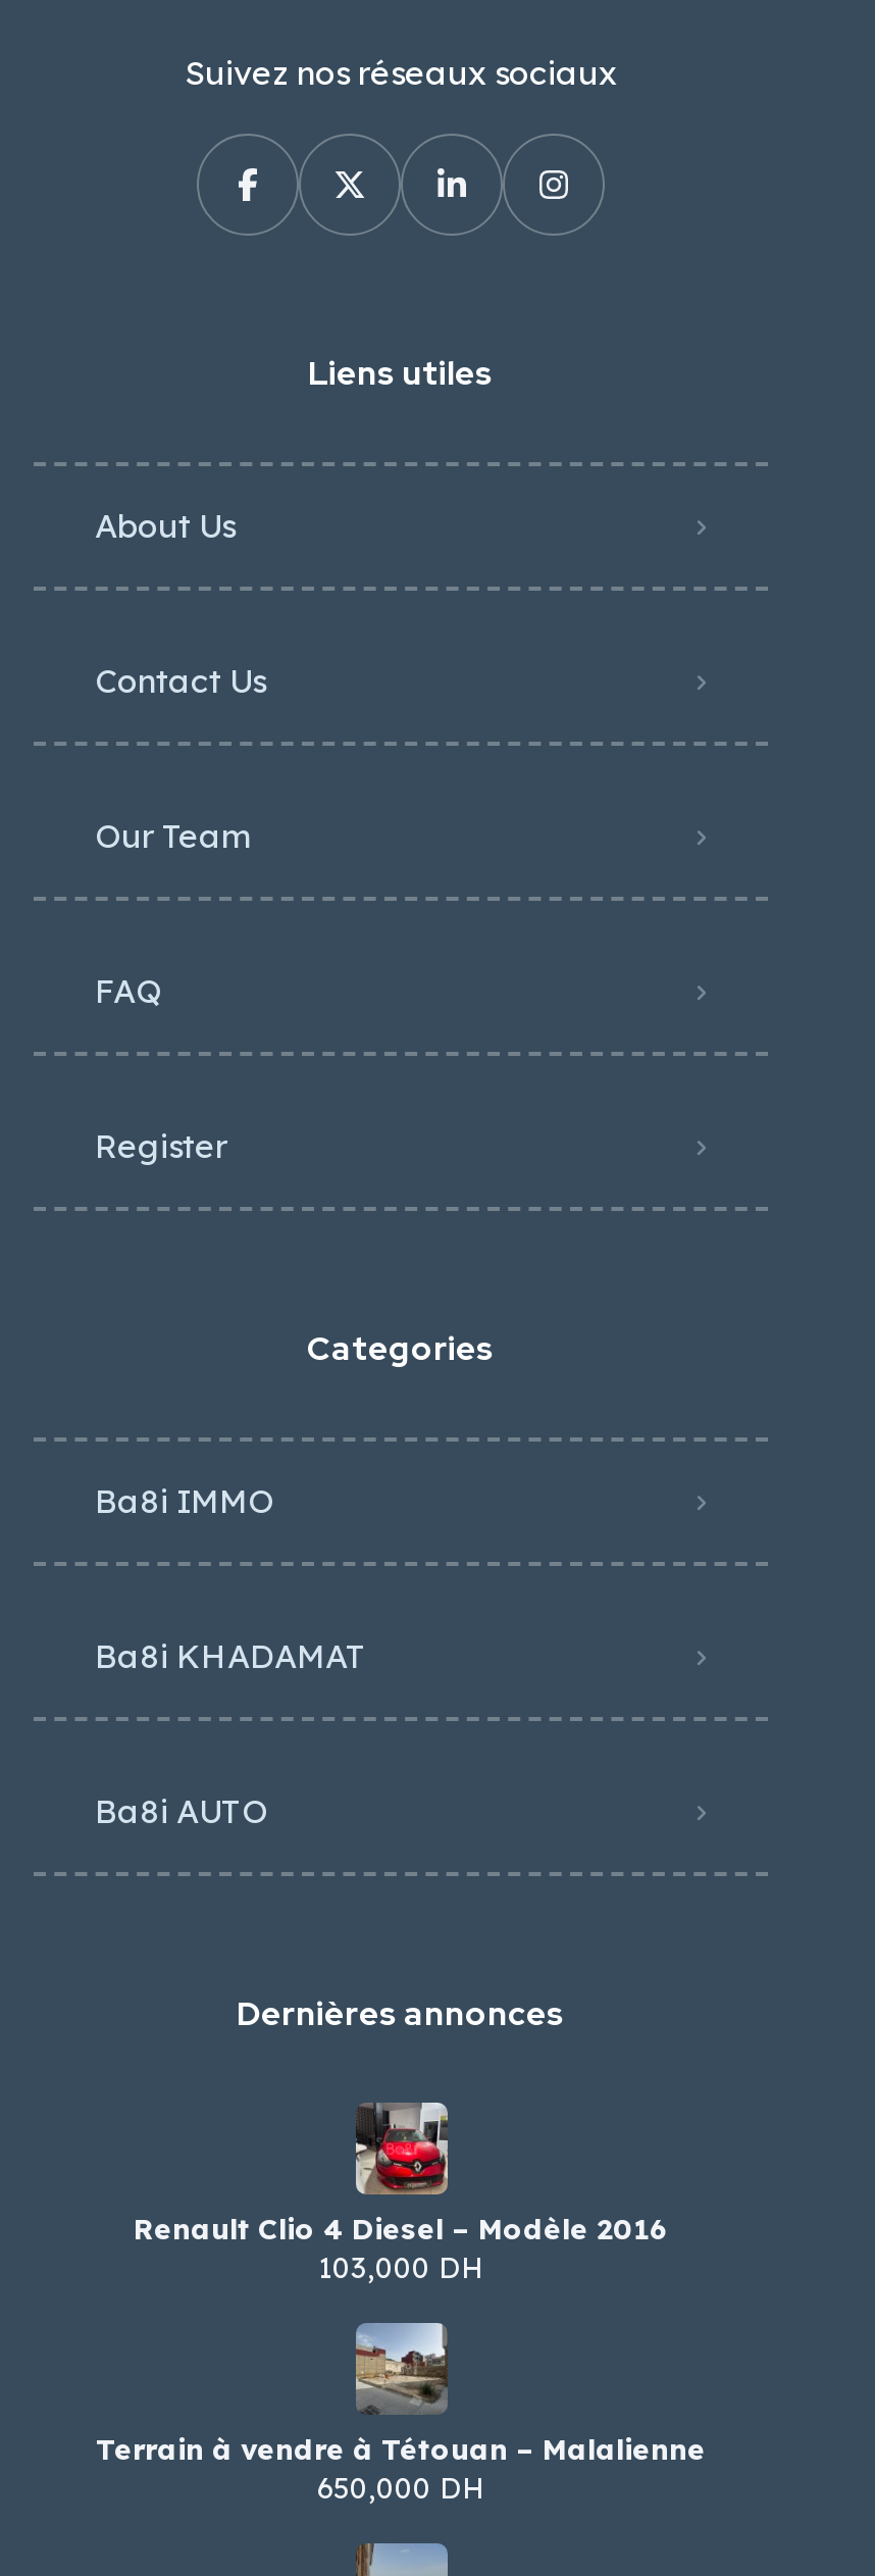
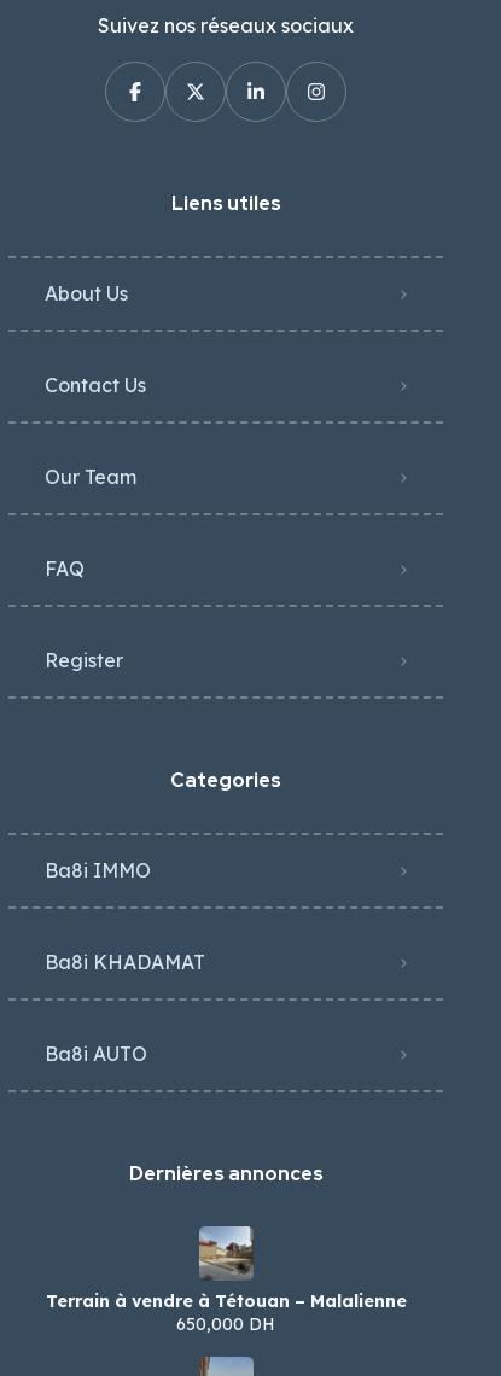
- [image]
- Renault Clio 4 Diesel – Modèle 2016
- 103,000 DH
